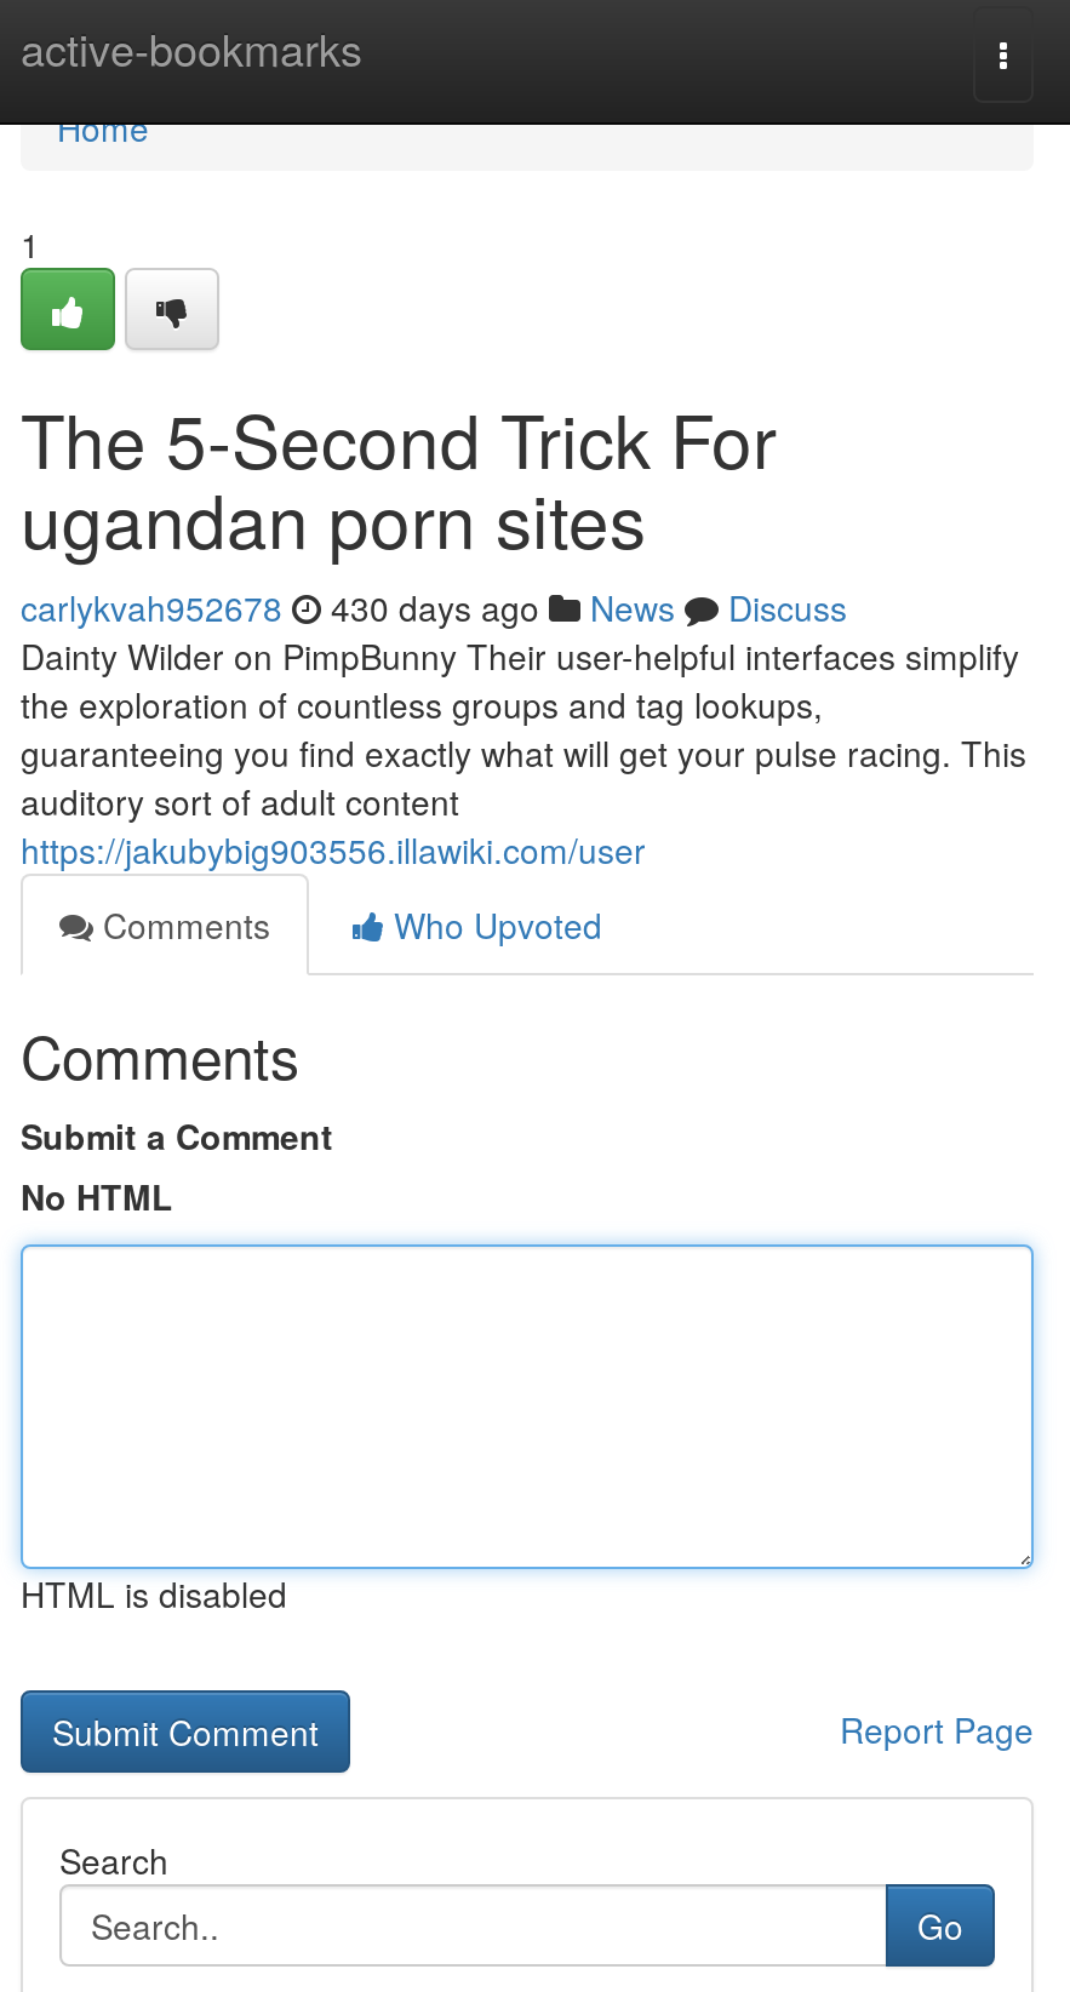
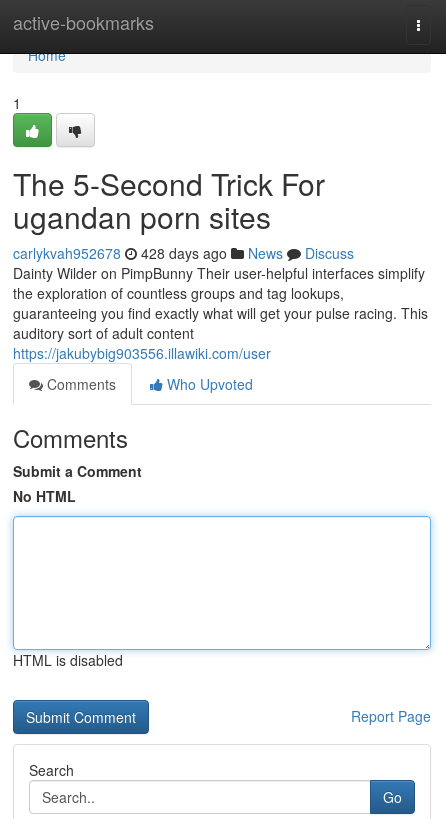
- carlykvah952678 430 days ago News Discuss
+ carlykvah952678 428 days ago News Discuss
